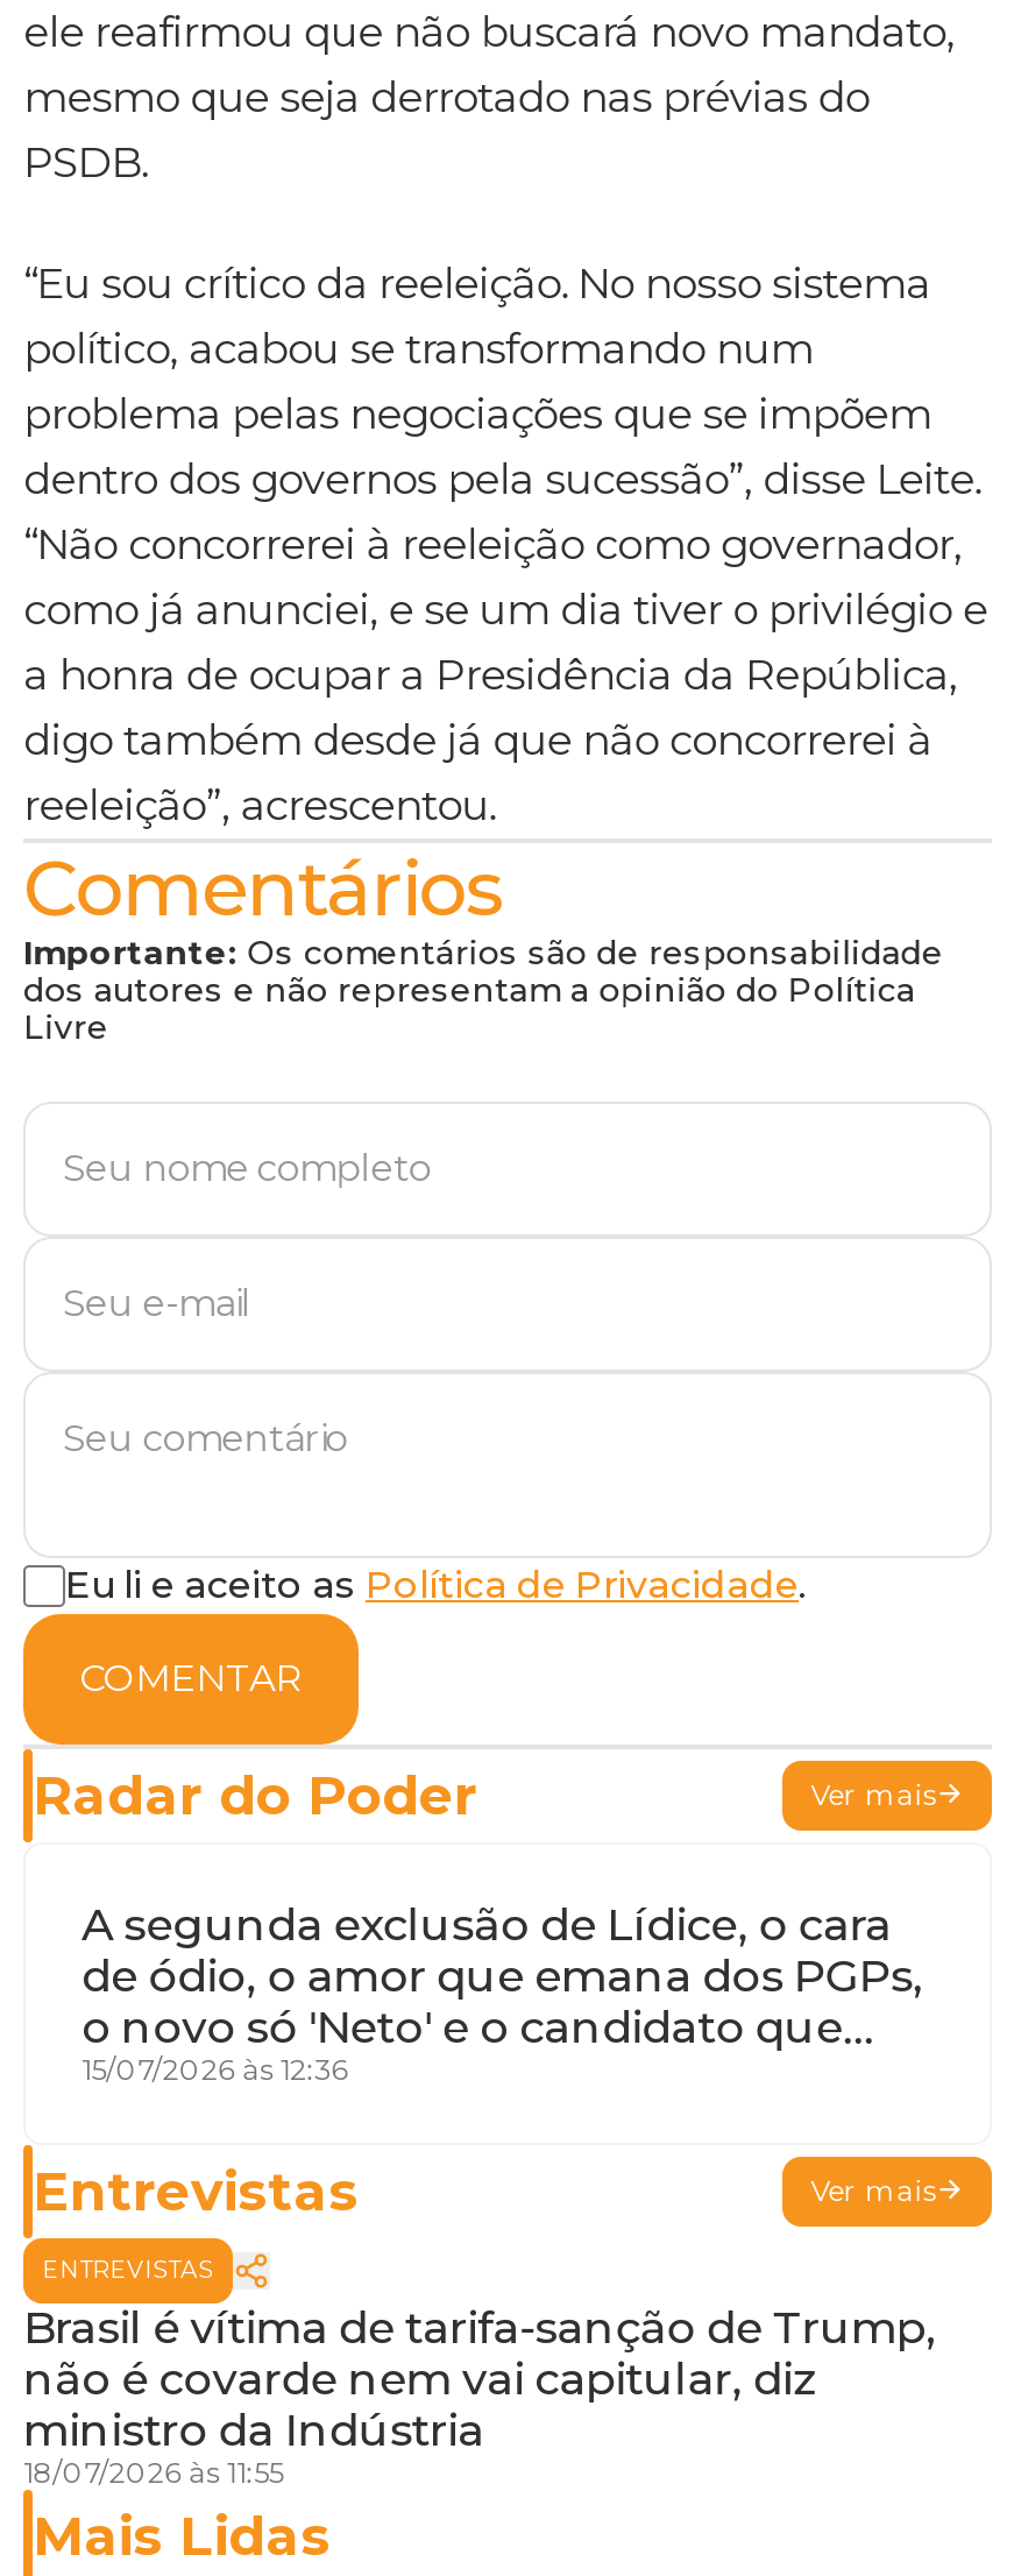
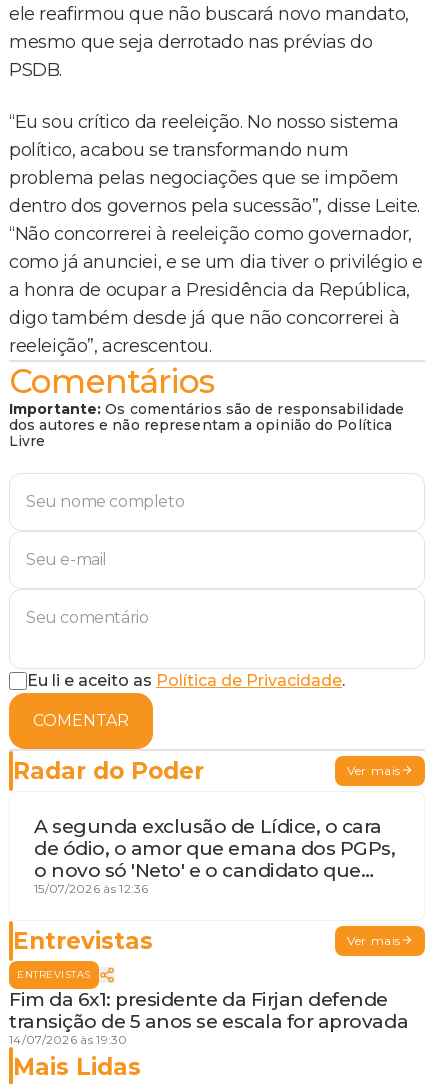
- Brasil é vítima de tarifa-sanção de Trump,
- não é covarde nem vai capitular, diz
- ministro da Indústria
- 18/07/2026 às 11:55
+ Fim da 6x1: presidente da Firjan defende
+ transição de 5 anos se escala for aprovada
+ 14/07/2026 às 19:30
